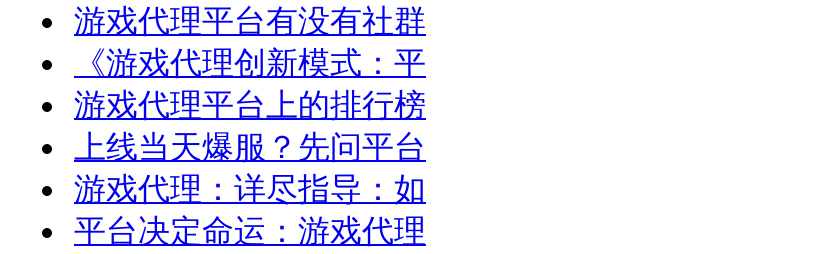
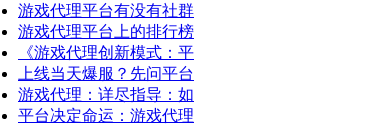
moved down: 《游戏代理创新模式：平

moved up: 游戏代理平台上的排行榜
